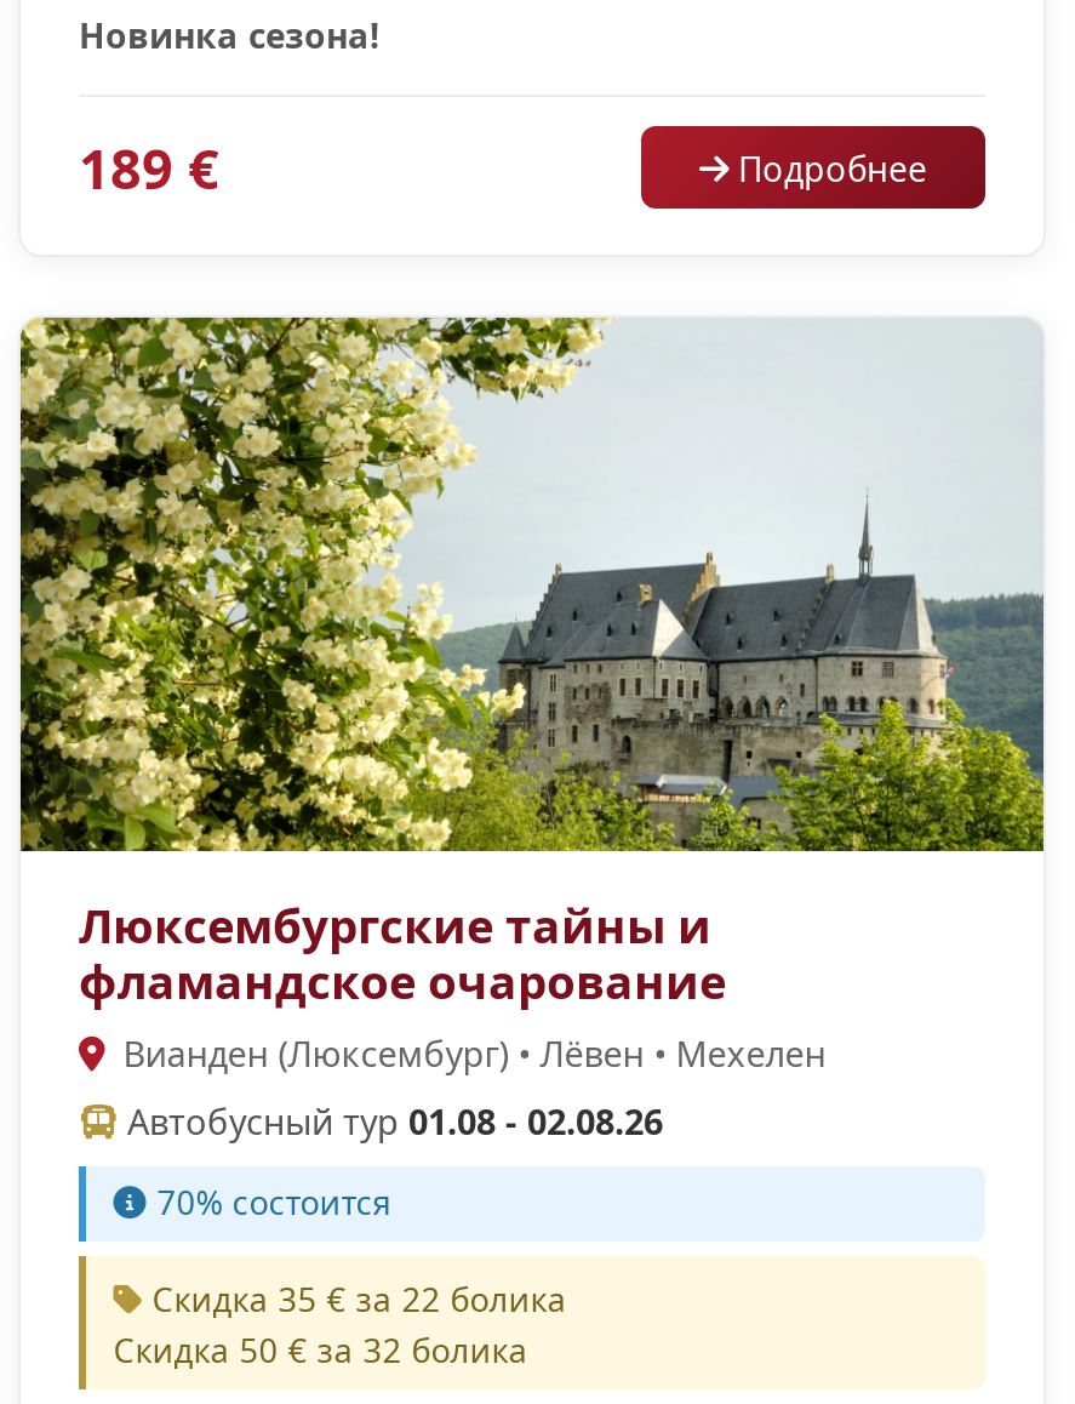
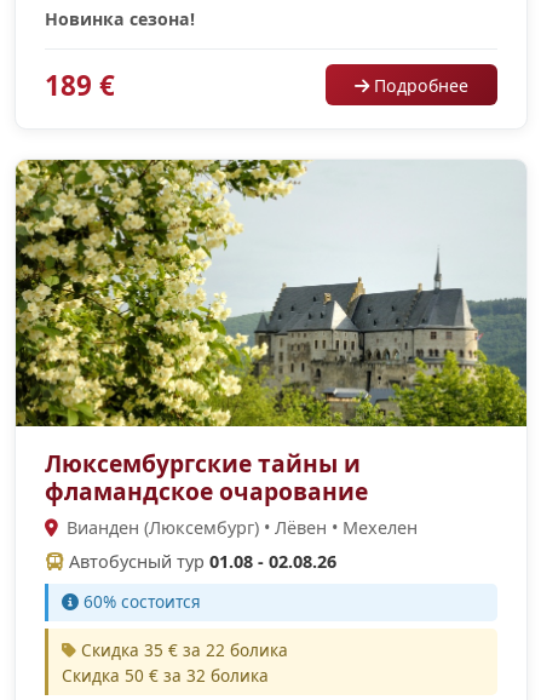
- 70% cостоится
+ 60% cостоится
